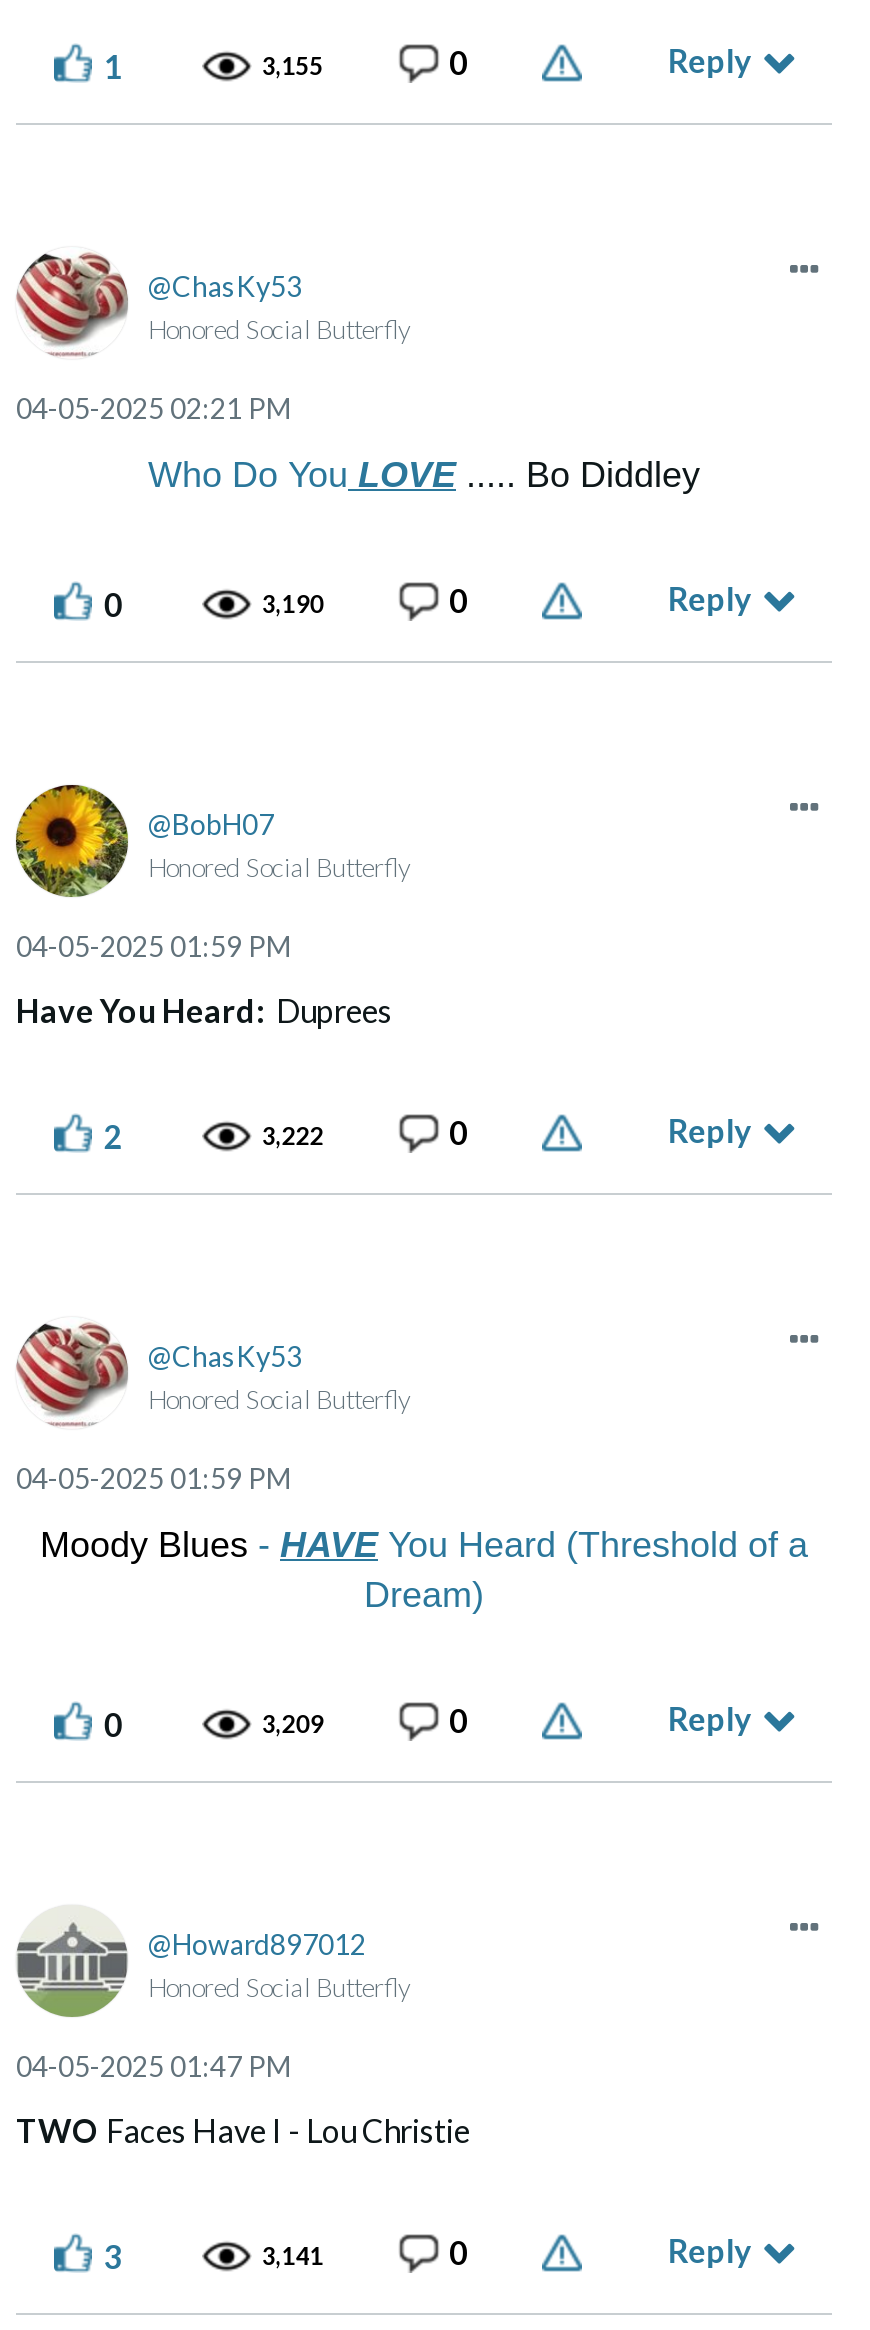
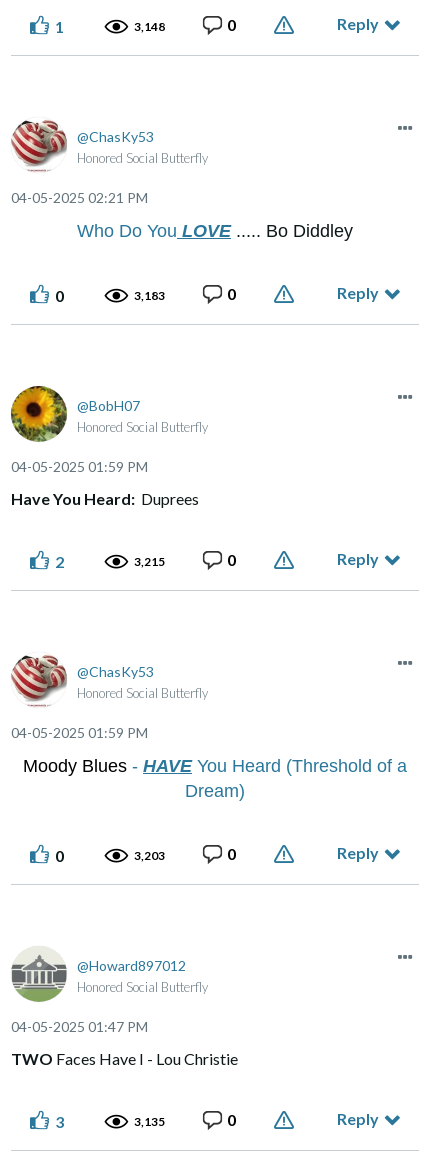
- 3,155
+ 3,148

- 3,190
+ 3,183

- 3,222
+ 3,215

- 3,209
+ 3,203

- 3,141
+ 3,135
